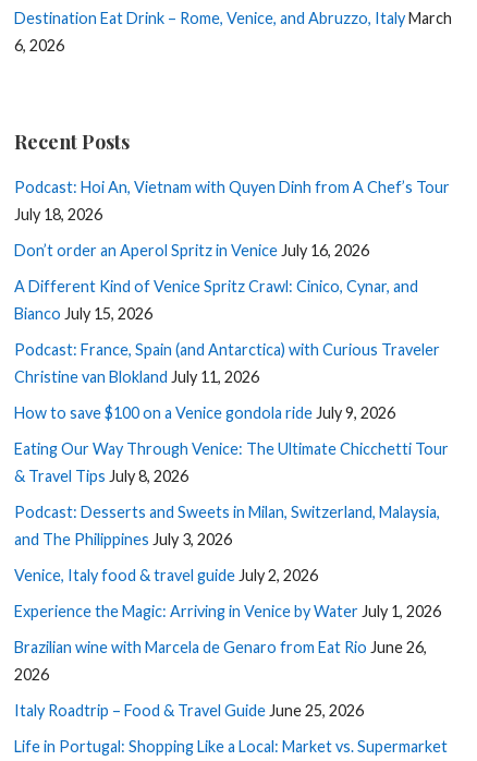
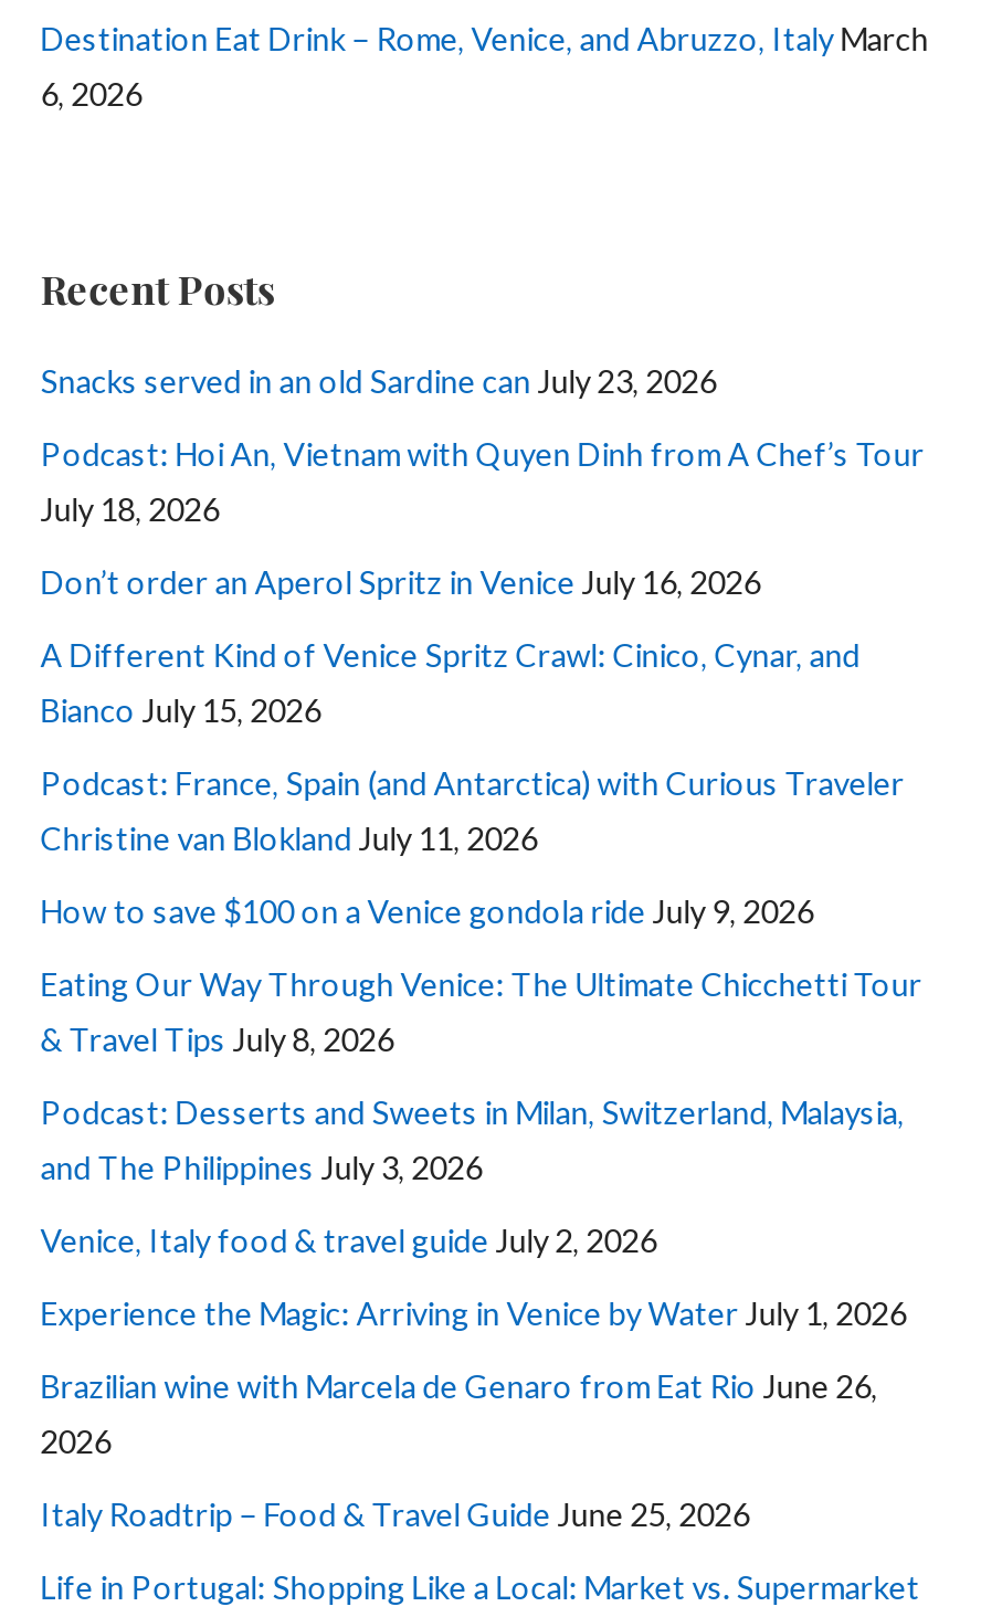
+ Snacks served in an old Sardine can July 23, 2026
